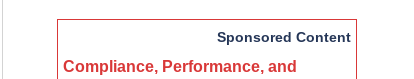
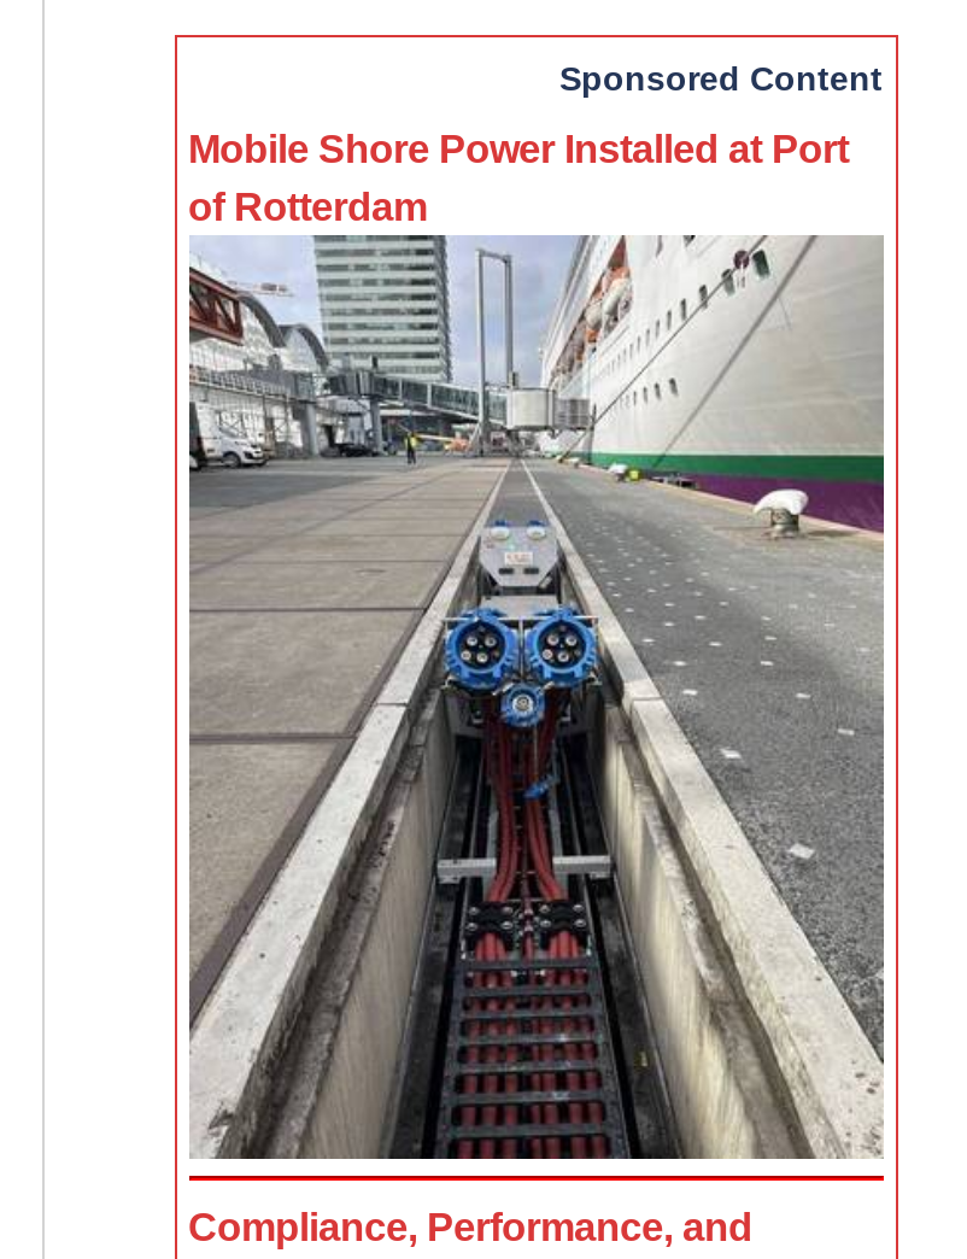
+ [image]

+ Mobile Shore Power Installed at Port
+ of Rotterdam
